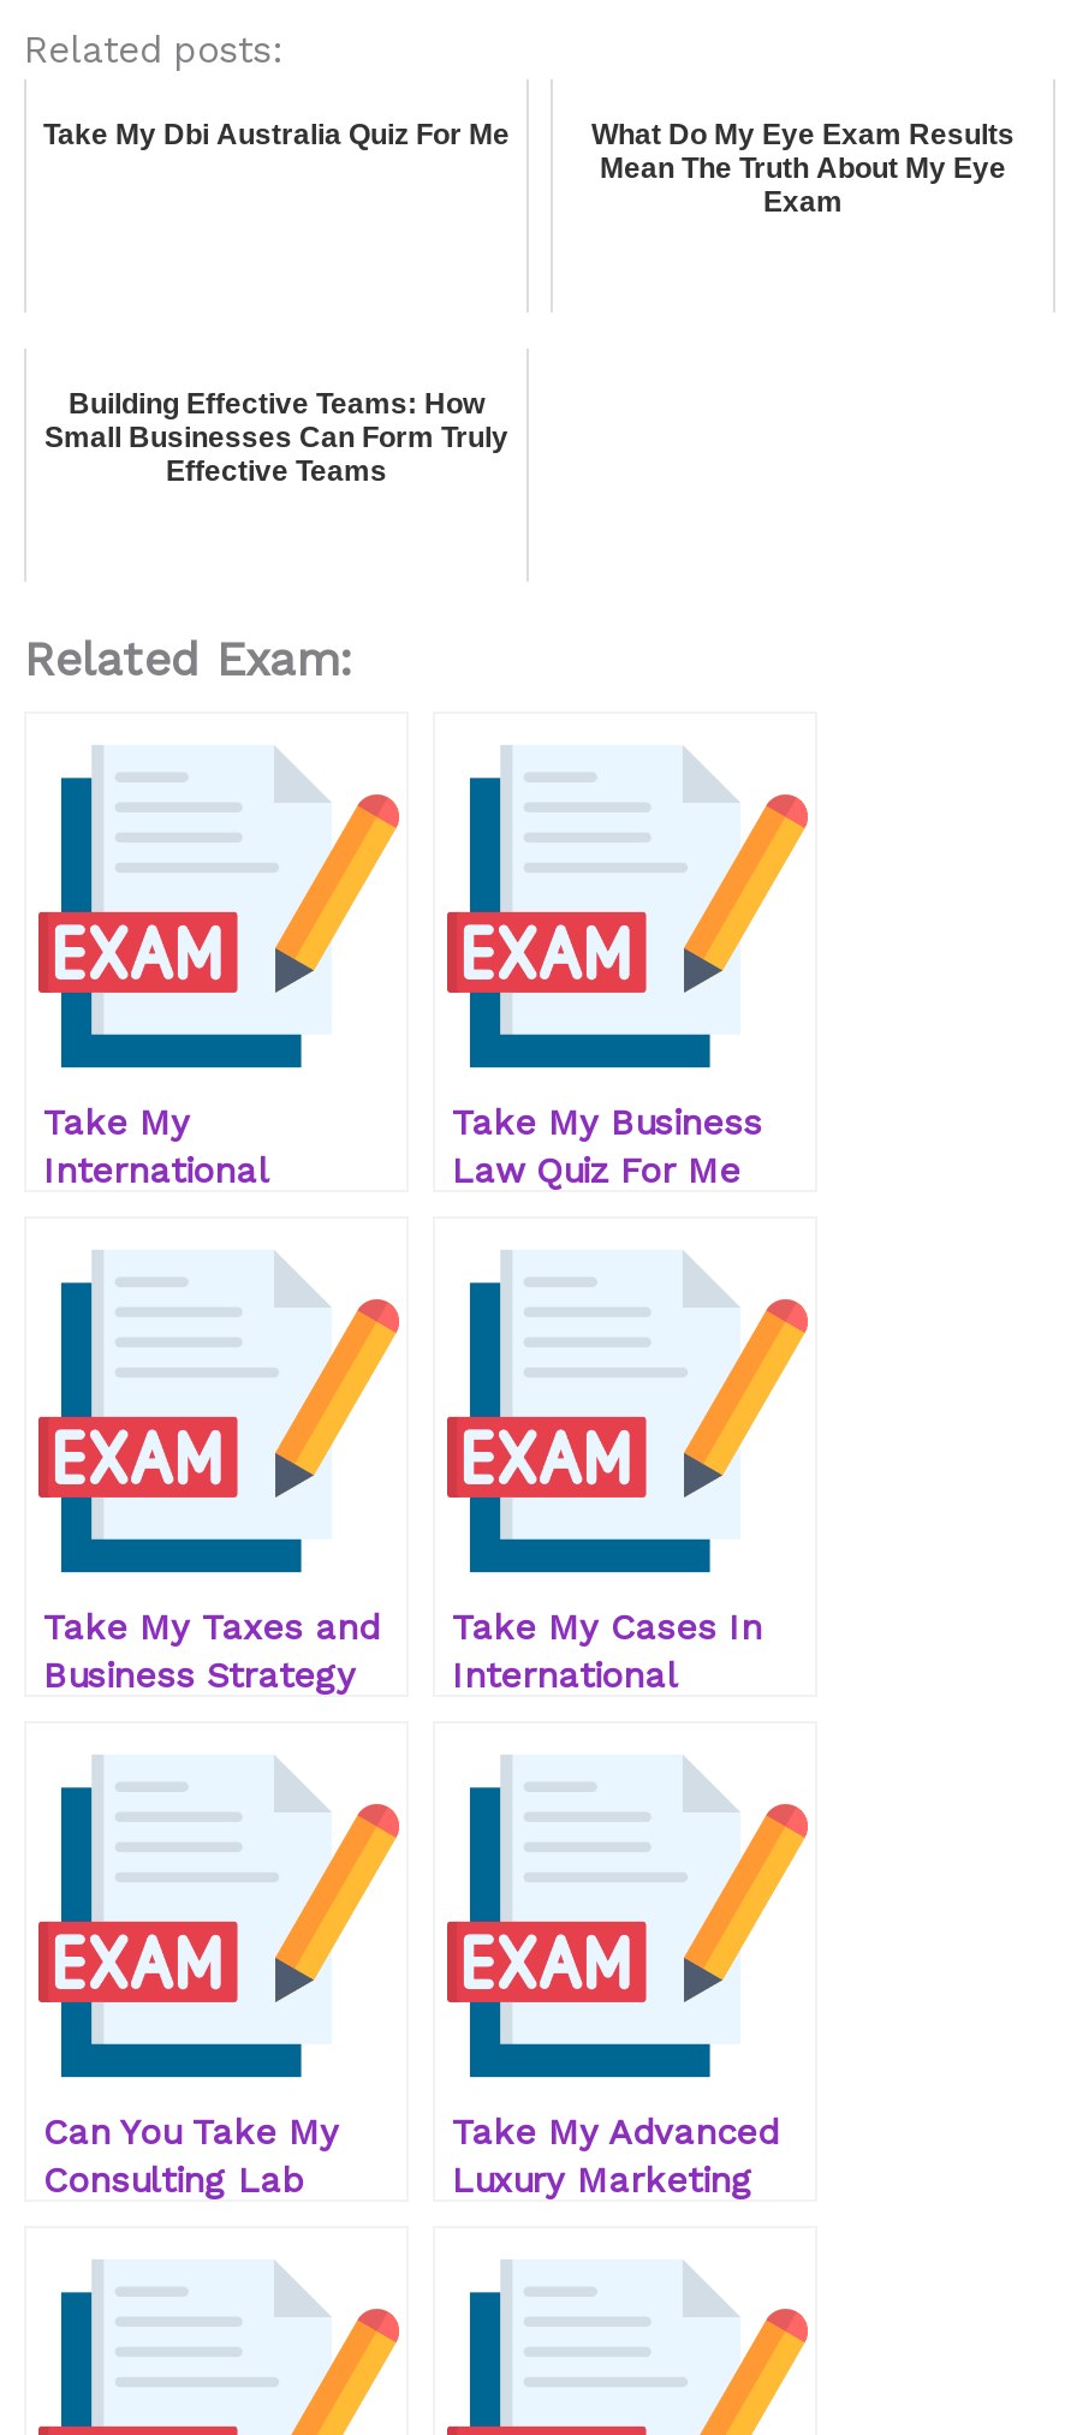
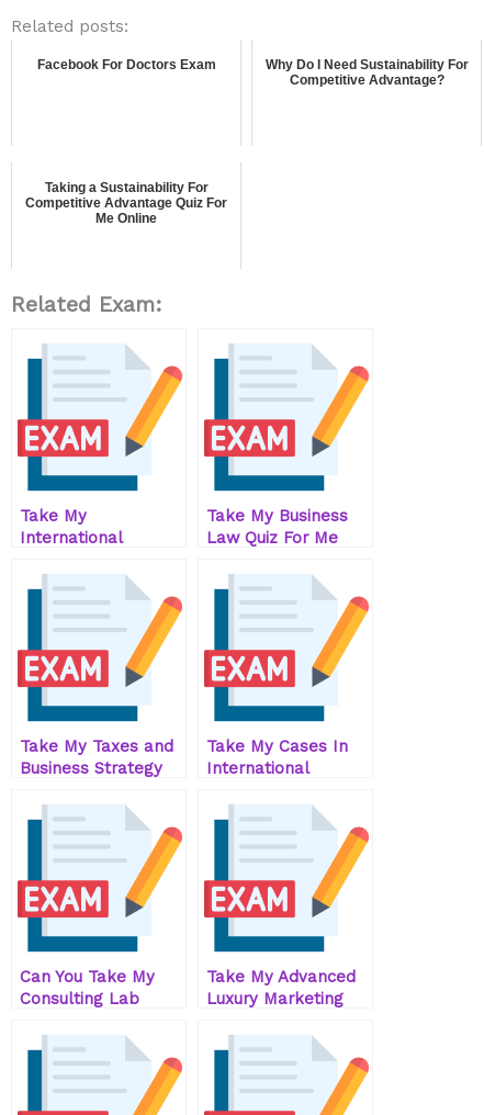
- Take My Dbi Australia Quiz For Me
- What Do My Eye Exam Results
- Mean The Truth About My Eye
- Exam
+ Facebook For Doctors Exam
+ Why Do I Need Sustainability For
+ Competitive Advantage?

- Building Effective Teams: How
- Small Businesses Can Form Truly
- Effective Teams
+ Taking a Sustainability For
+ Competitive Advantage Quiz For
+ Me Online
